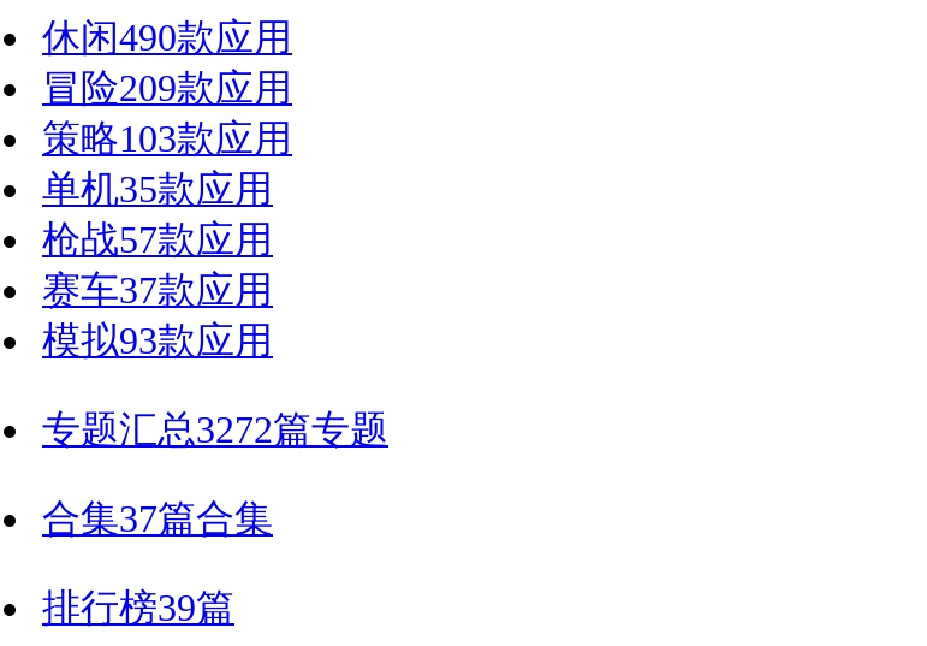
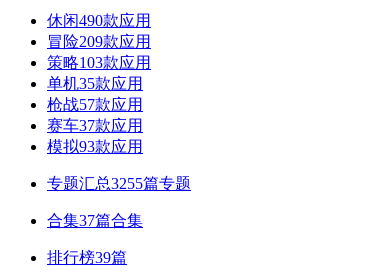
- 专题汇总3272篇专题
+ 专题汇总3255篇专题
